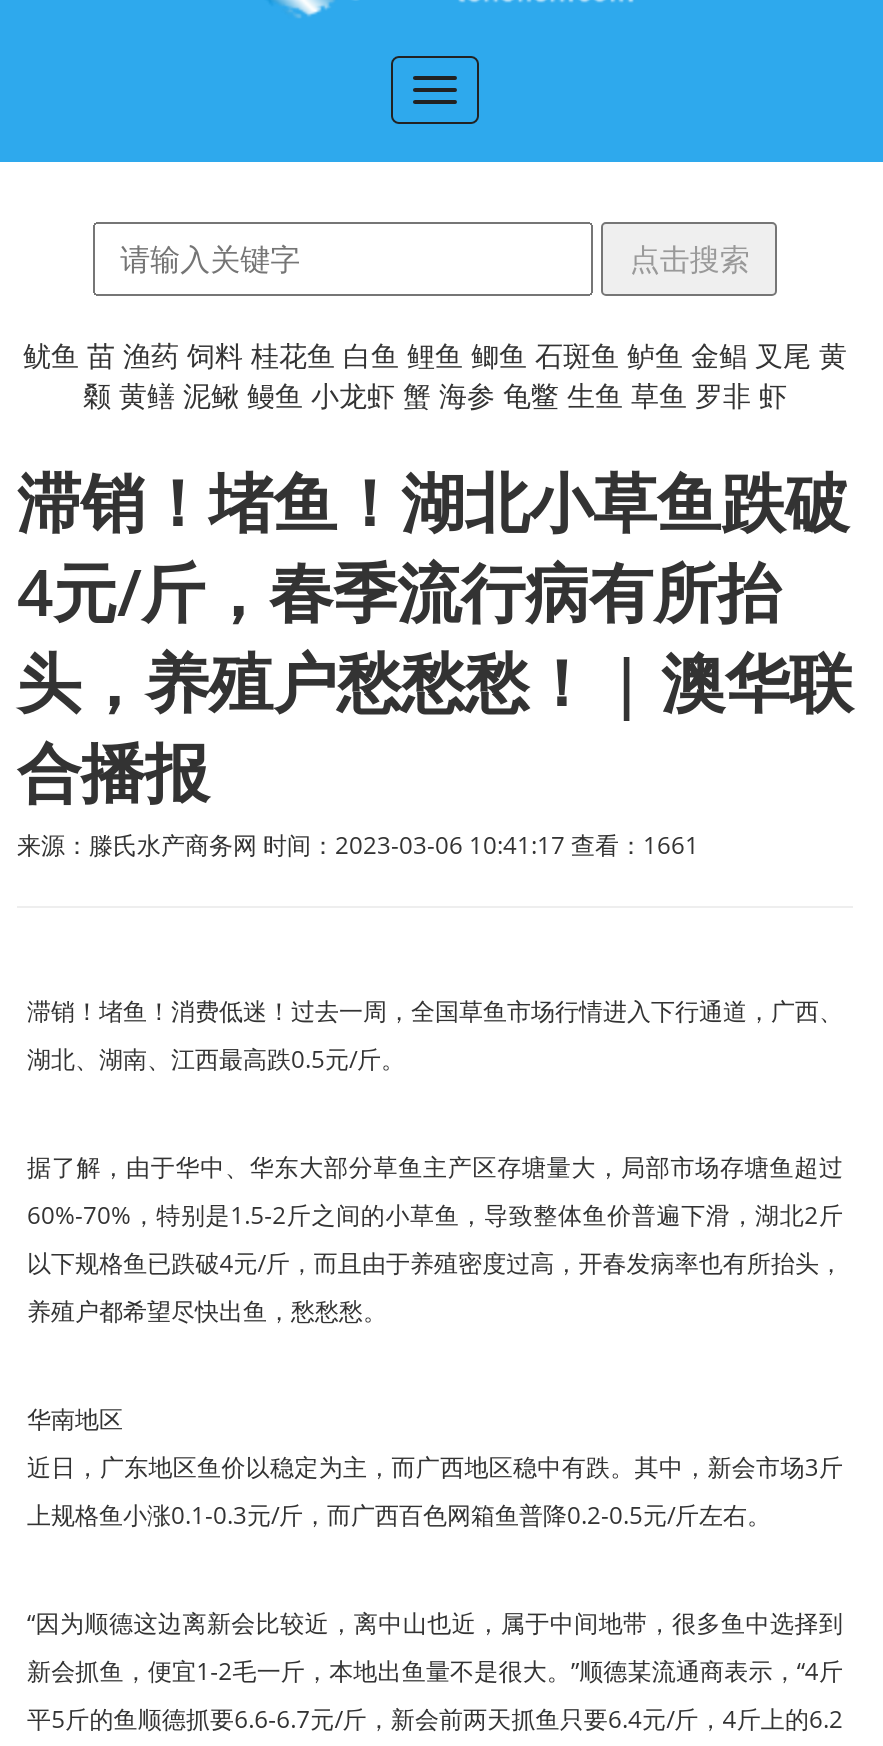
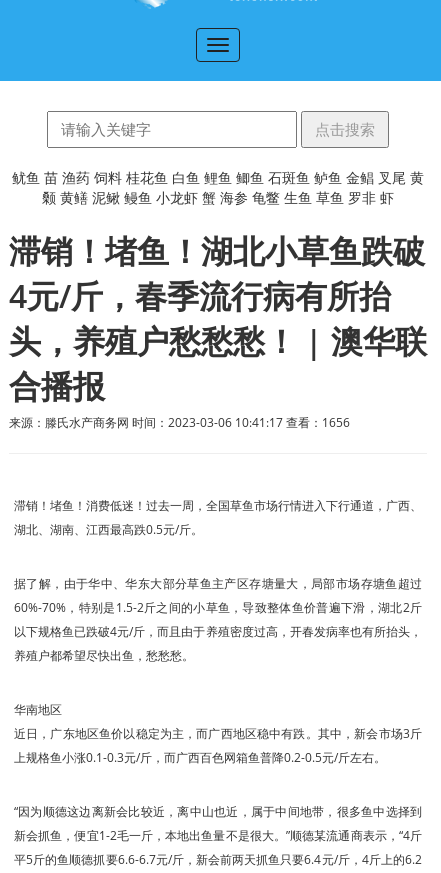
- 来源：滕氏水产商务网 时间：2023-03-06 10:41:17 查看：1661
+ 来源：滕氏水产商务网 时间：2023-03-06 10:41:17 查看：1656
